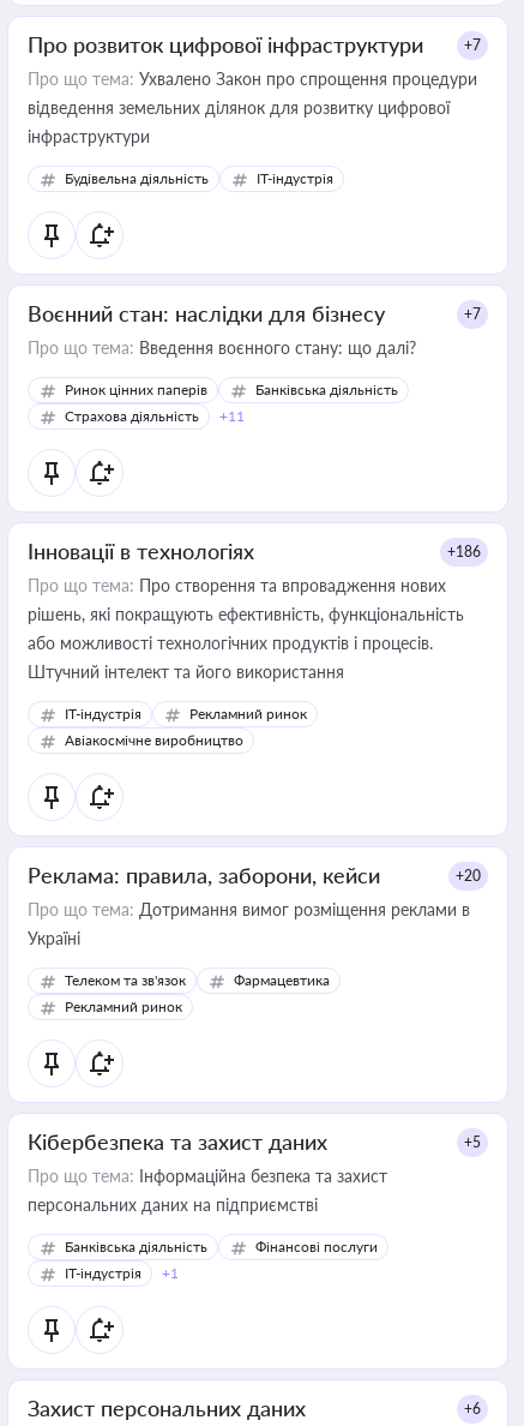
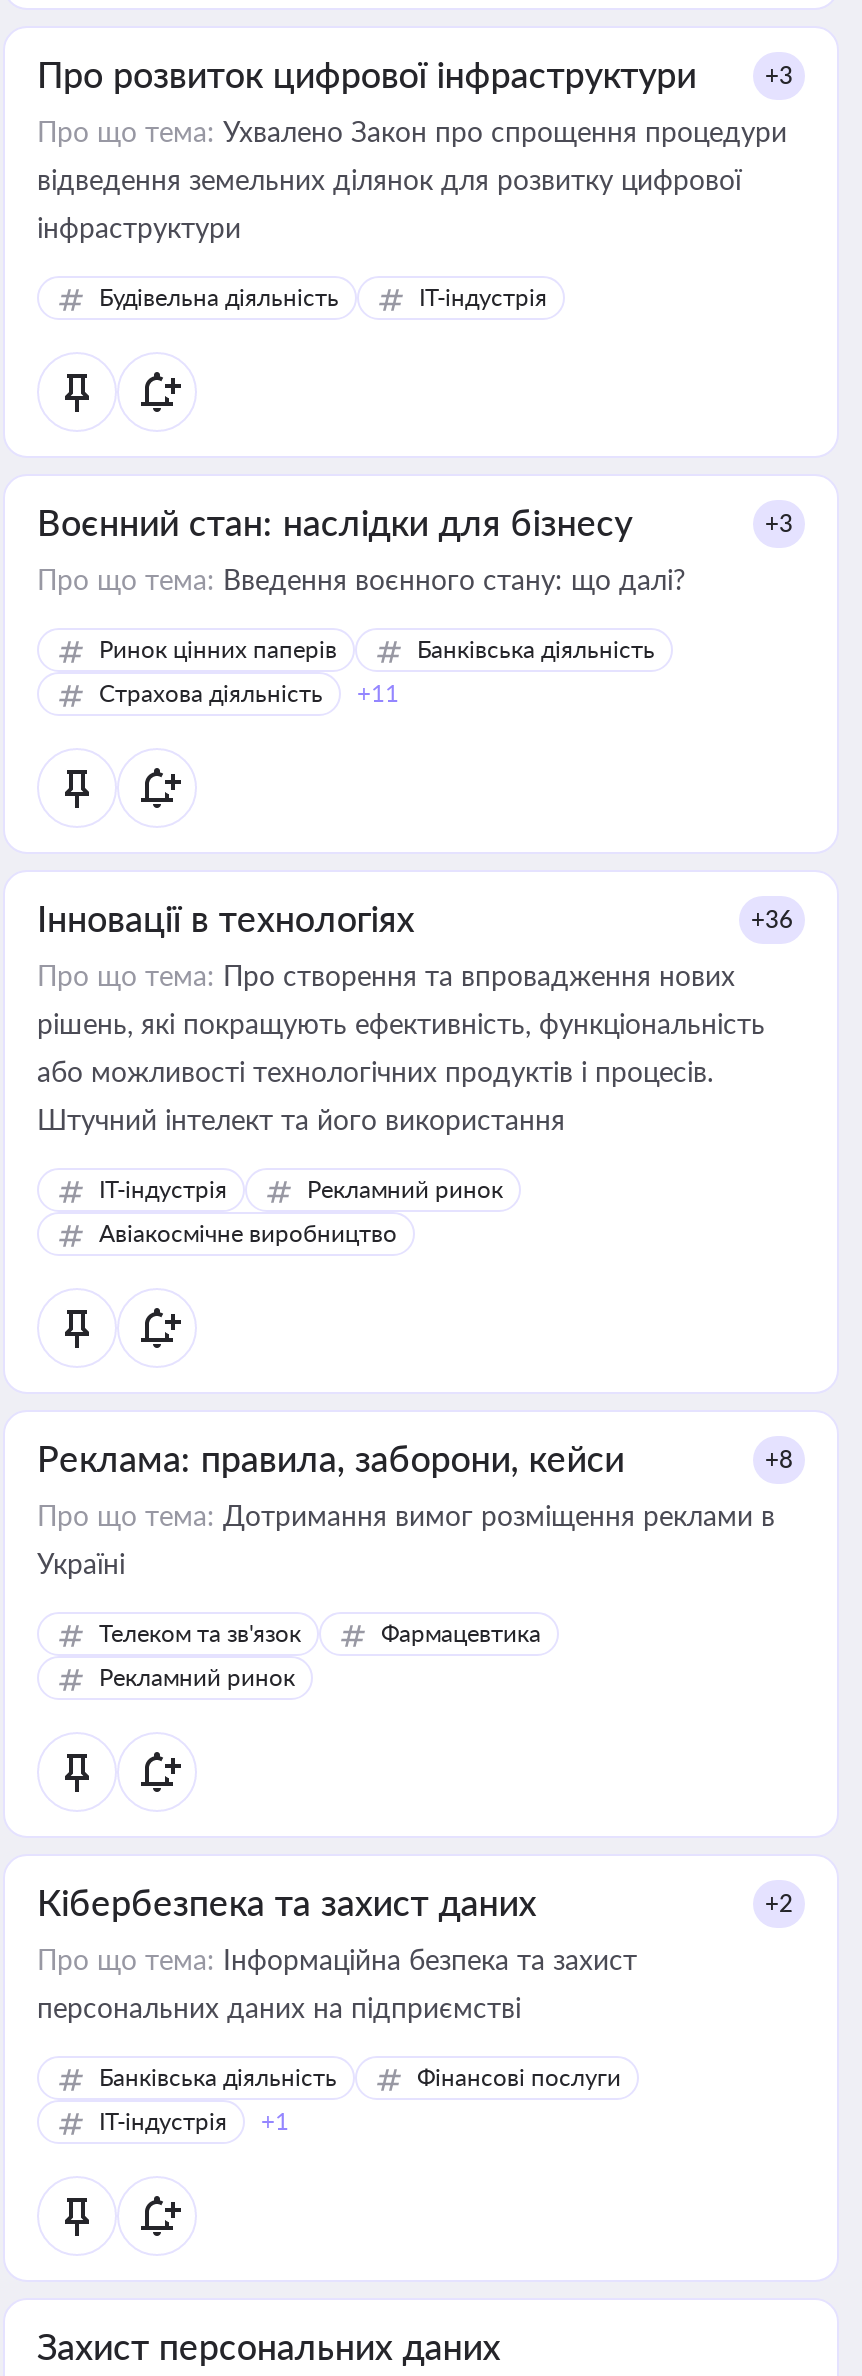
- +7
+ +3

- +7
+ +3

- +186
+ +36

- +20
+ +8

- +5
+ +2

- +6
